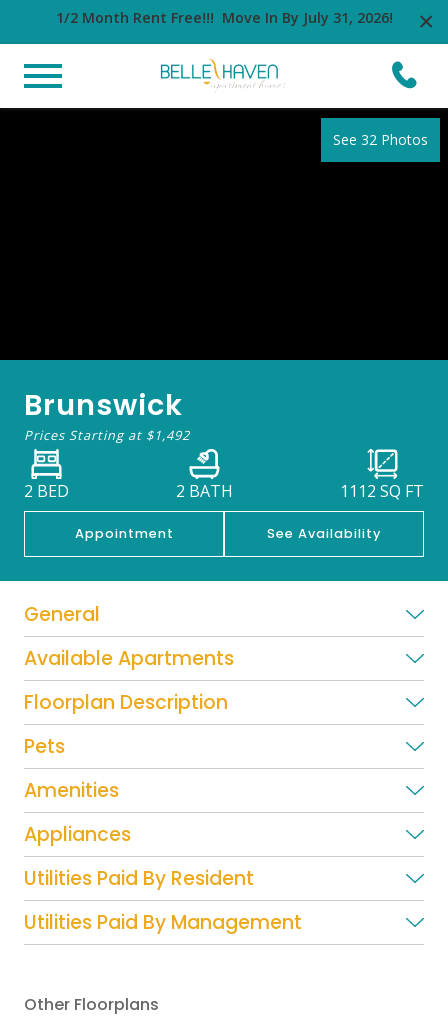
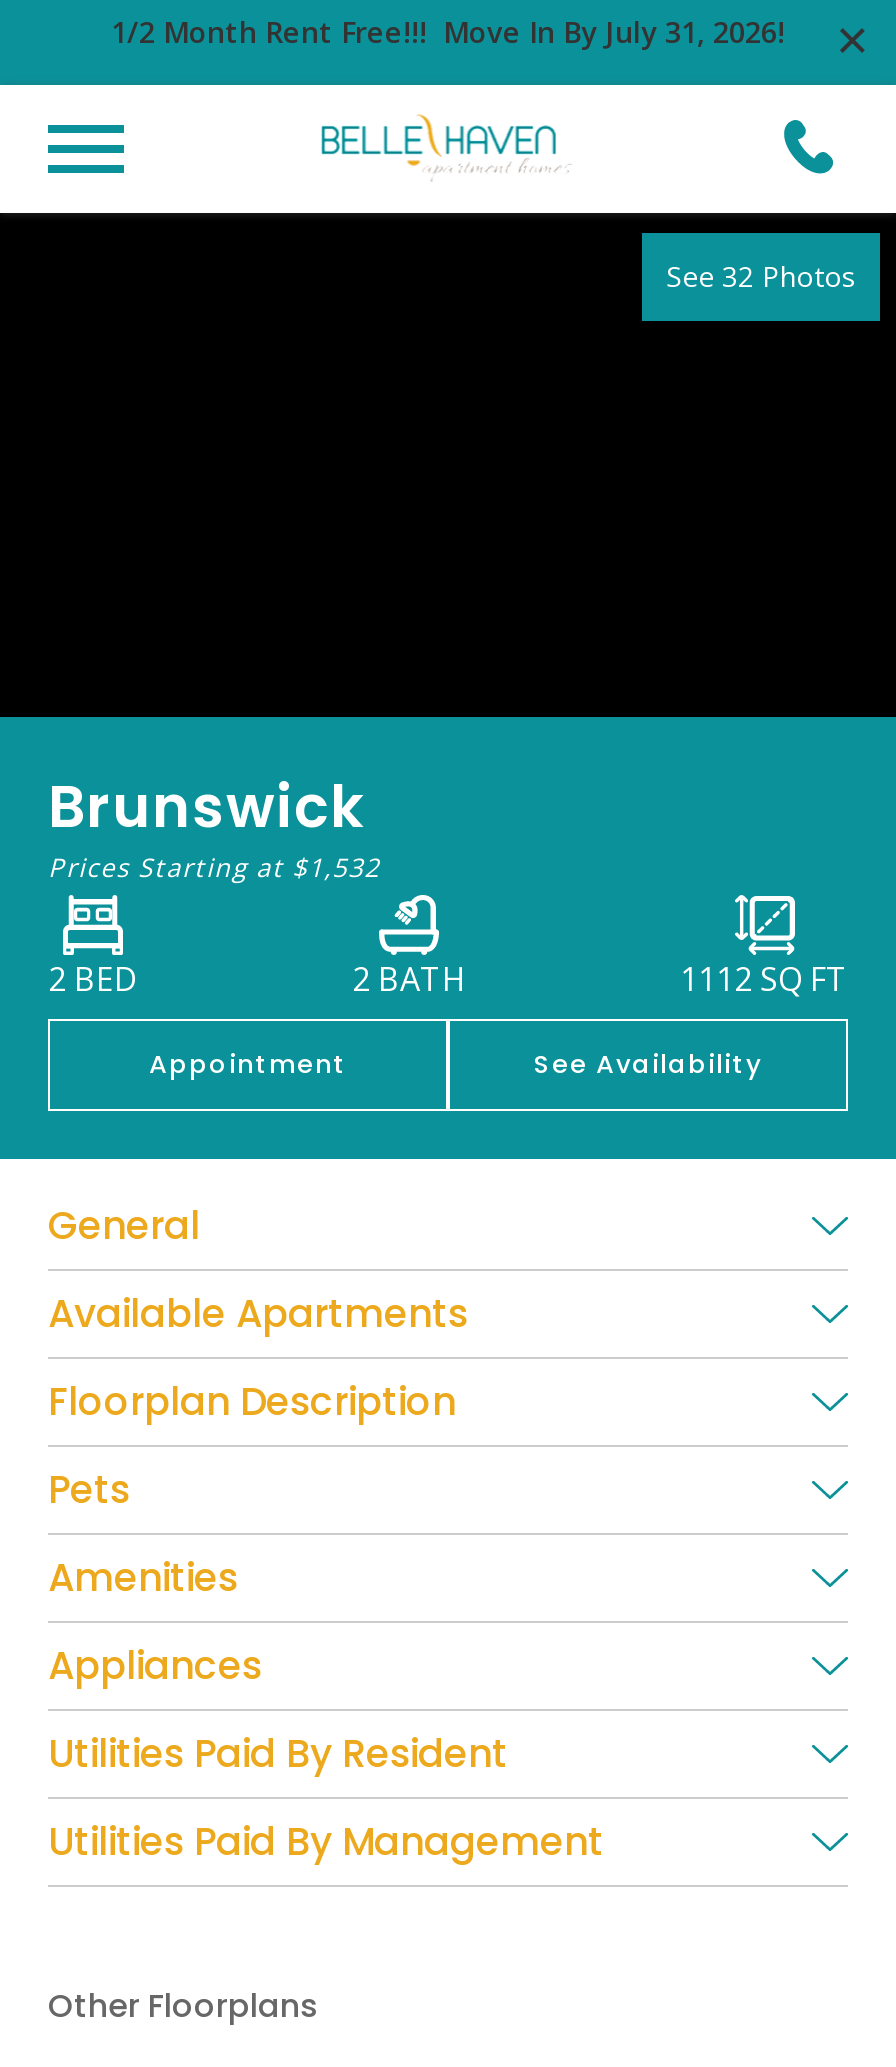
- Prices Starting at $1,492
+ Prices Starting at $1,532
